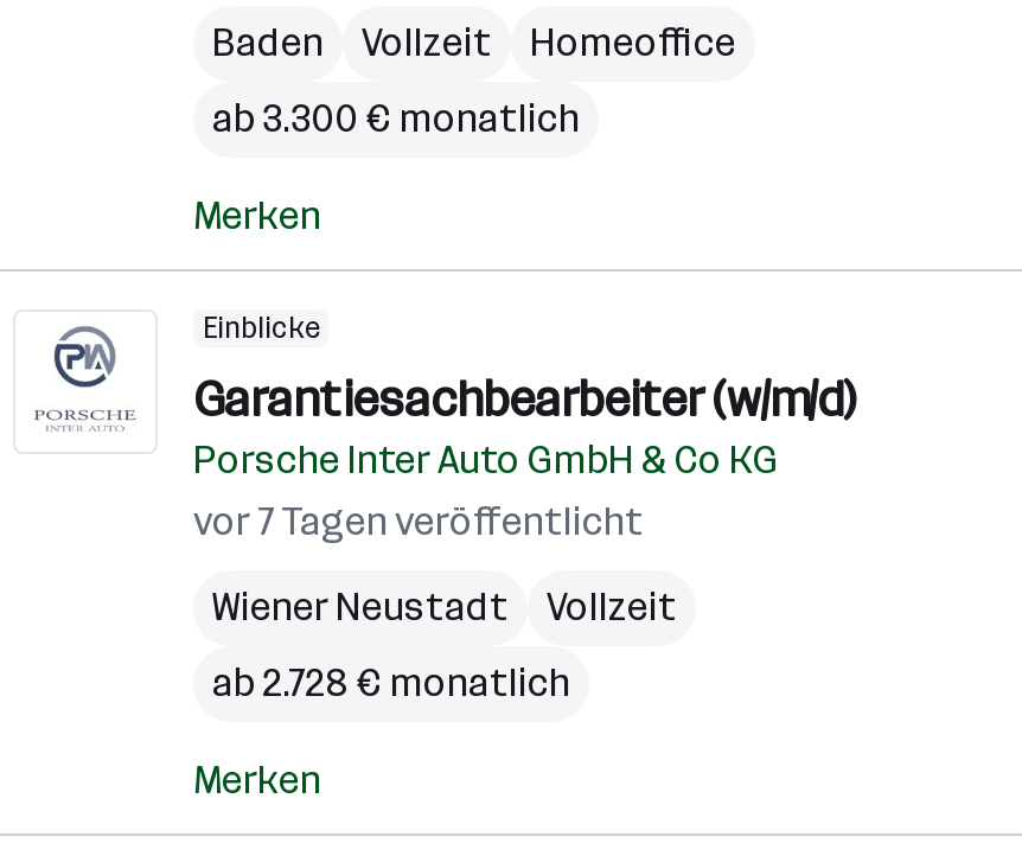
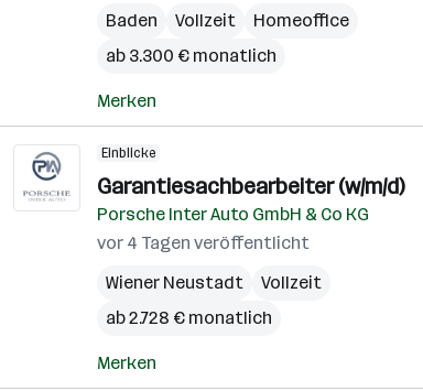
- vor 7 Tagen veröffentlicht
+ vor 4 Tagen veröffentlicht
